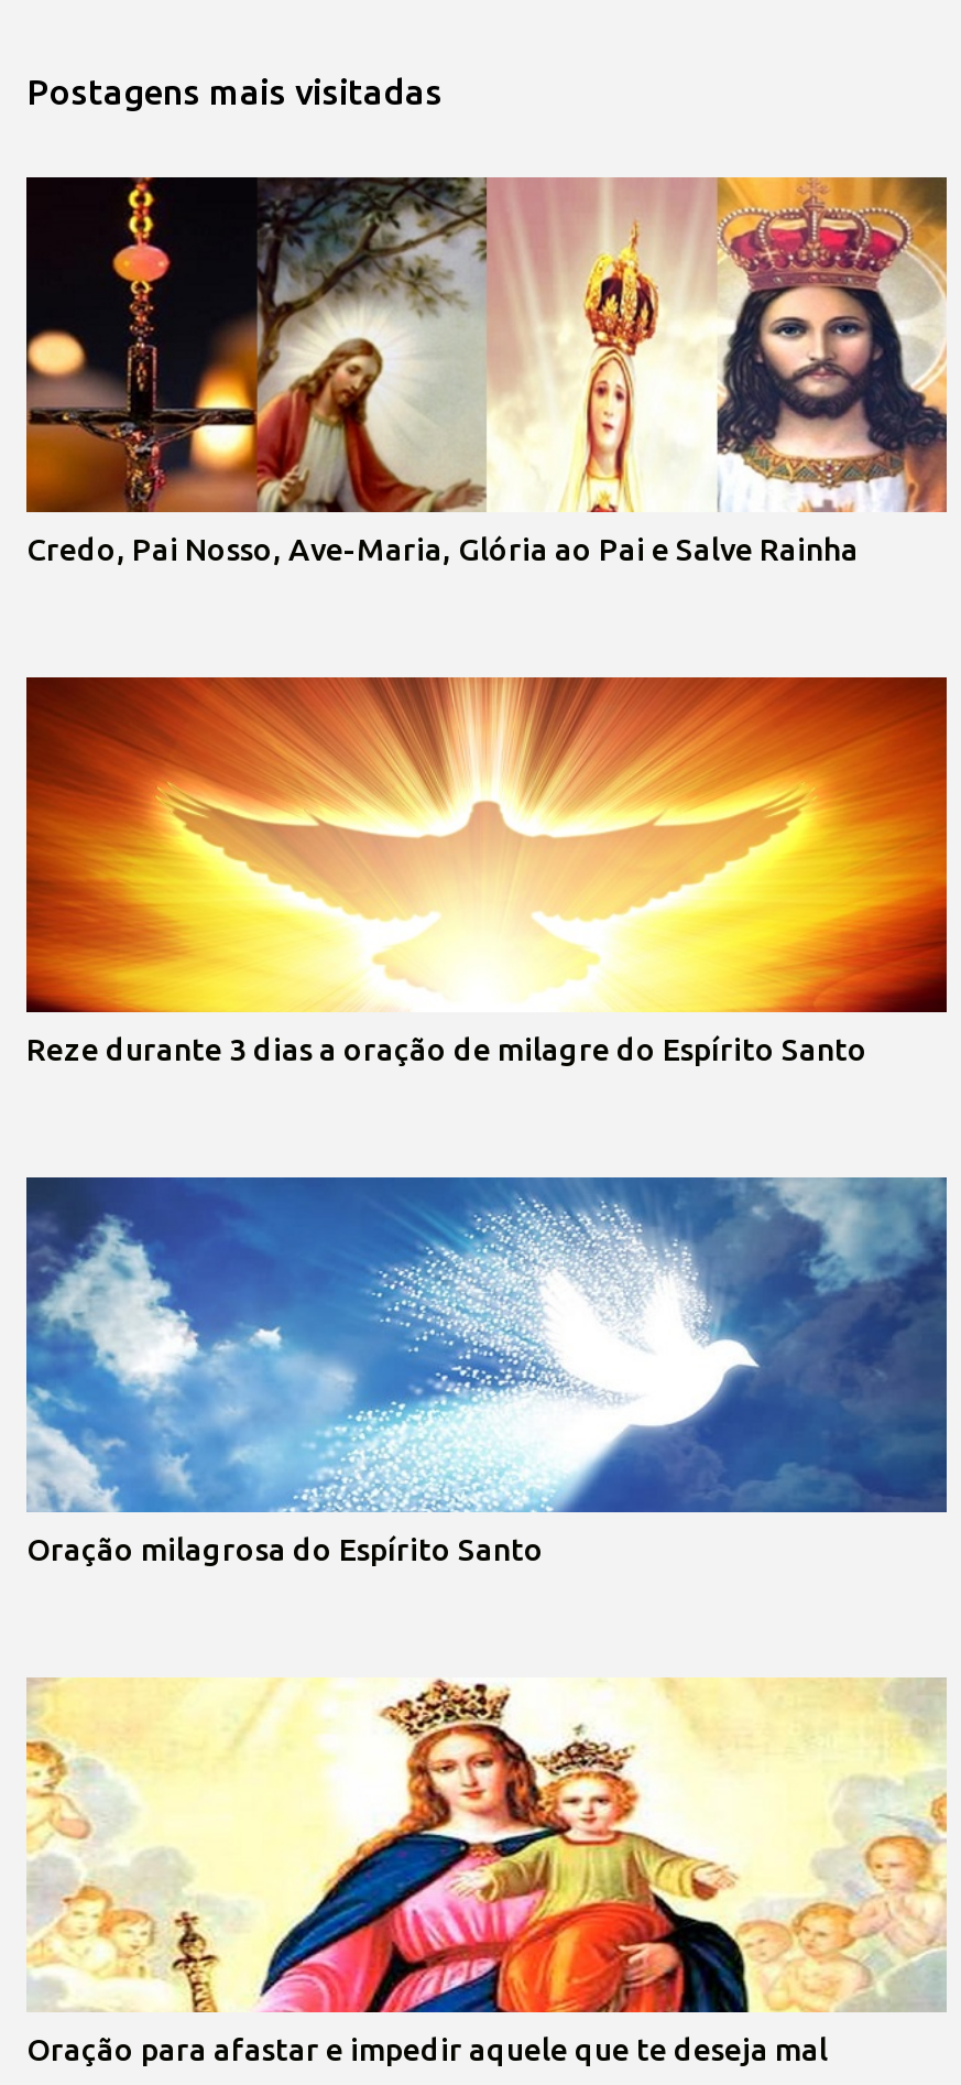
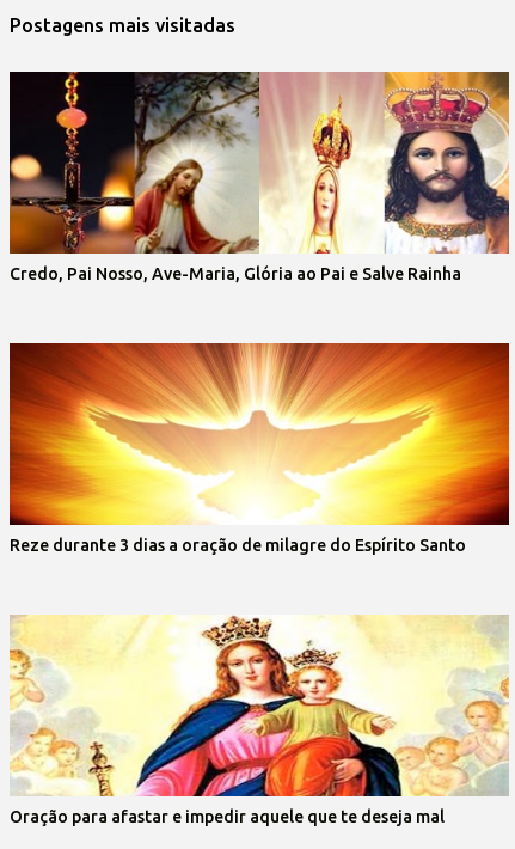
- [image]
- Oração milagrosa do Espírito Santo
